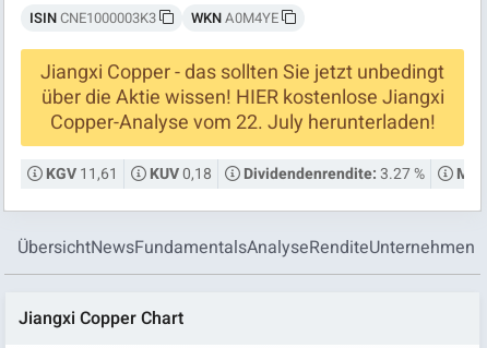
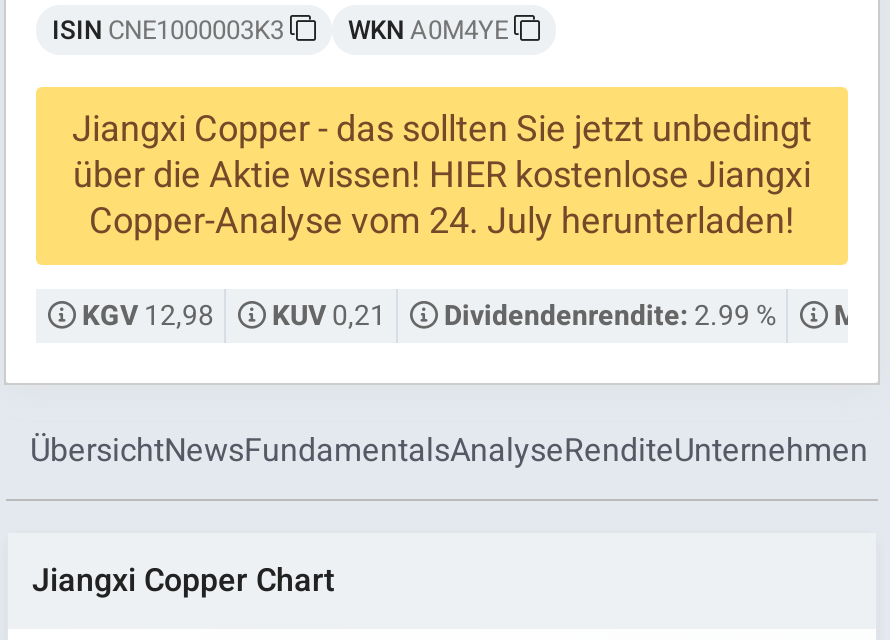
- Copper-Analyse vom 22. July herunterladen!
+ Copper-Analyse vom 24. July herunterladen!

- KGV 11,61
+ KGV 12,98

- KUV0,18
+ KUV0,21

- Dividendenrendite: 3.27 %
+ Dividendenrendite: 2.99 %
